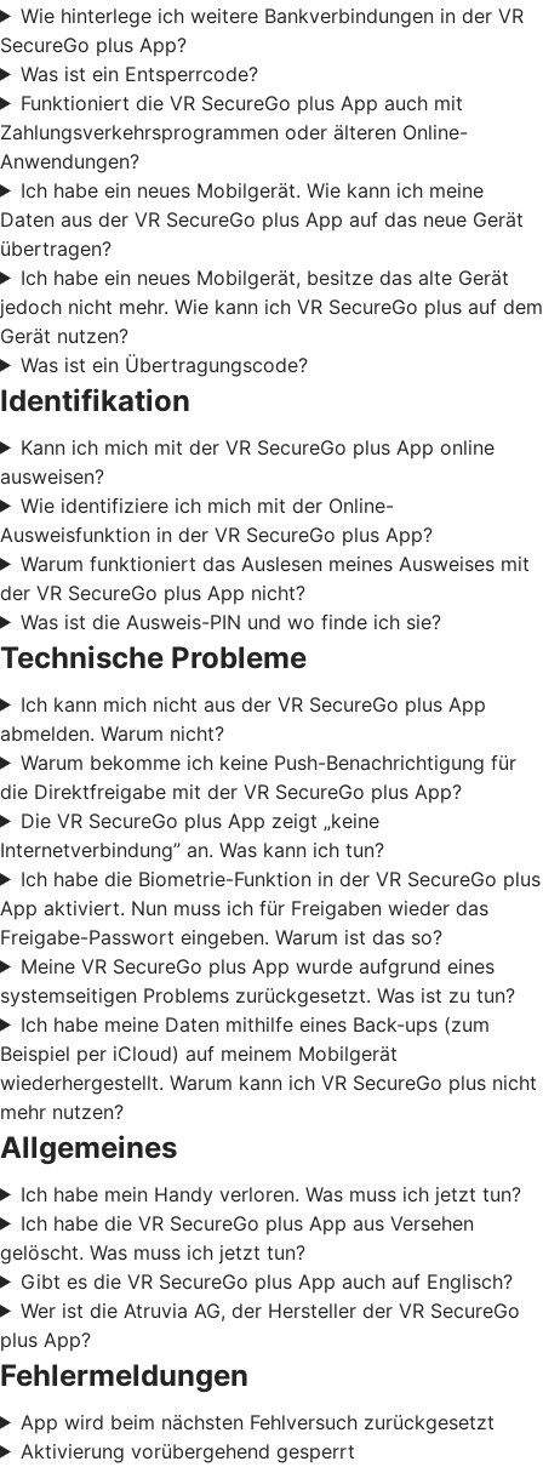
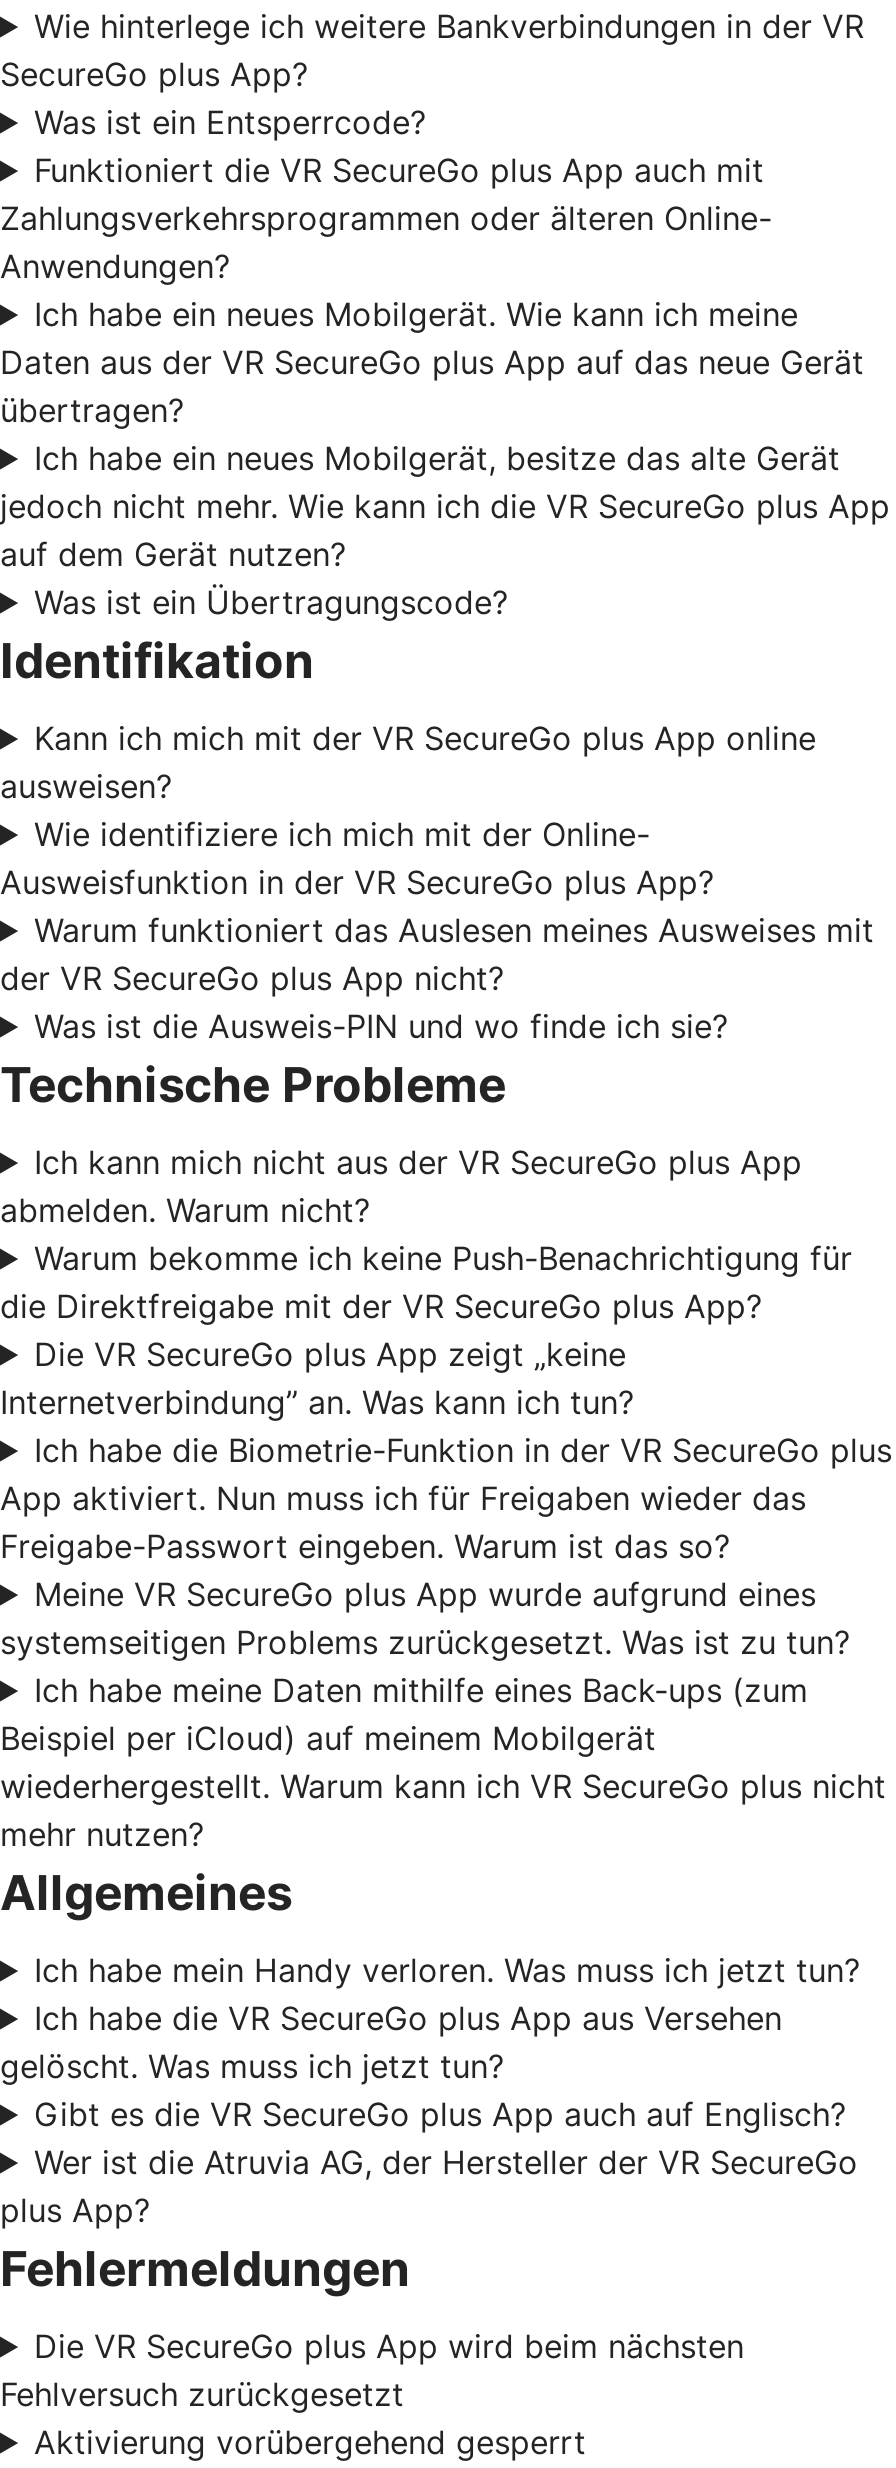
- jedoch nicht mehr. Wie kann ich VR SecureGo plus auf dem
- Gerät nutzen?
+ jedoch nicht mehr. Wie kann ich die VR SecureGo plus App
+ auf dem Gerät nutzen?

- App wird beim nächsten Fehlversuch zurückgesetzt
+ Die VR SecureGo plus App wird beim nächsten
+ Fehlversuch zurückgesetzt
